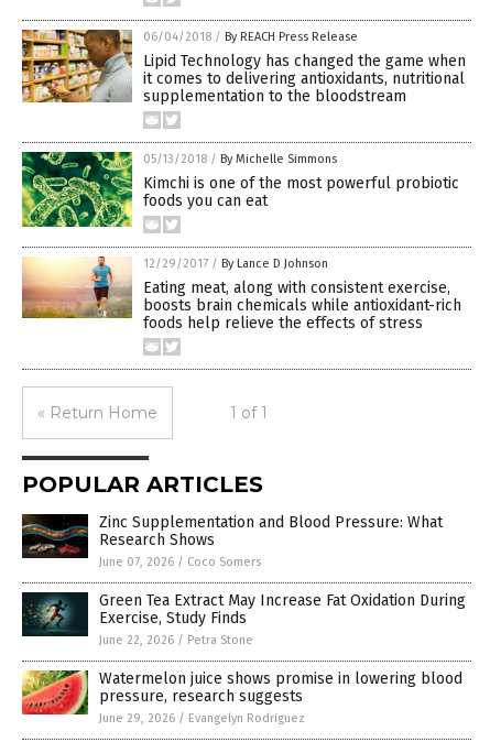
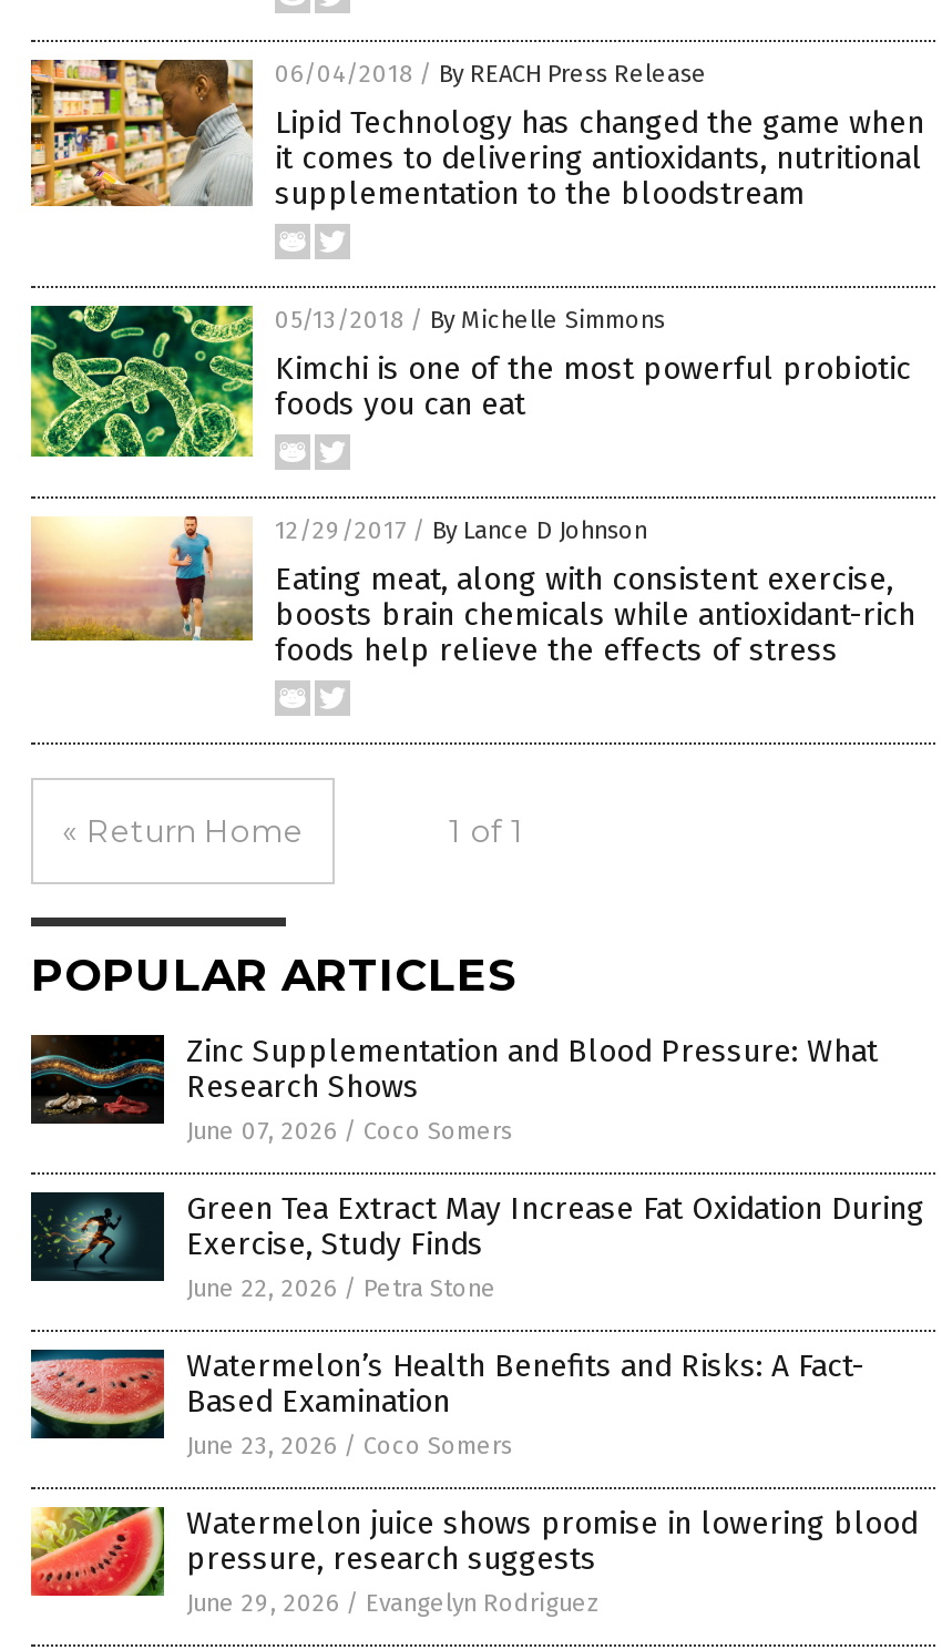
+ [image]
+ Watermelon’s Health Benefits and Risks: A Fact-
+ Based Examination
+ June 23, 2026 / Coco Somers
